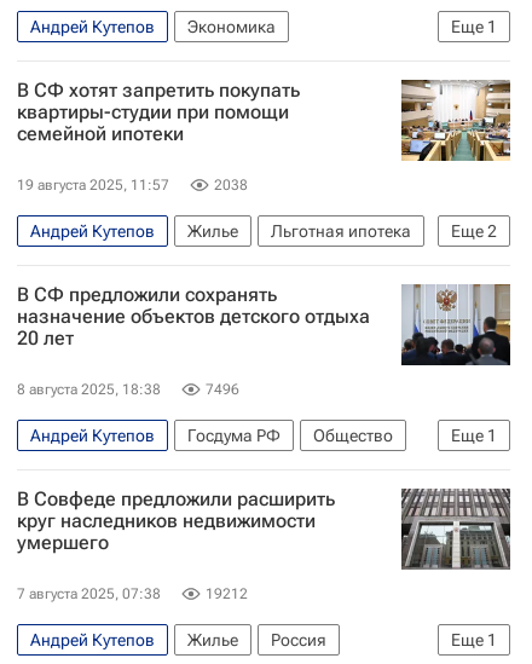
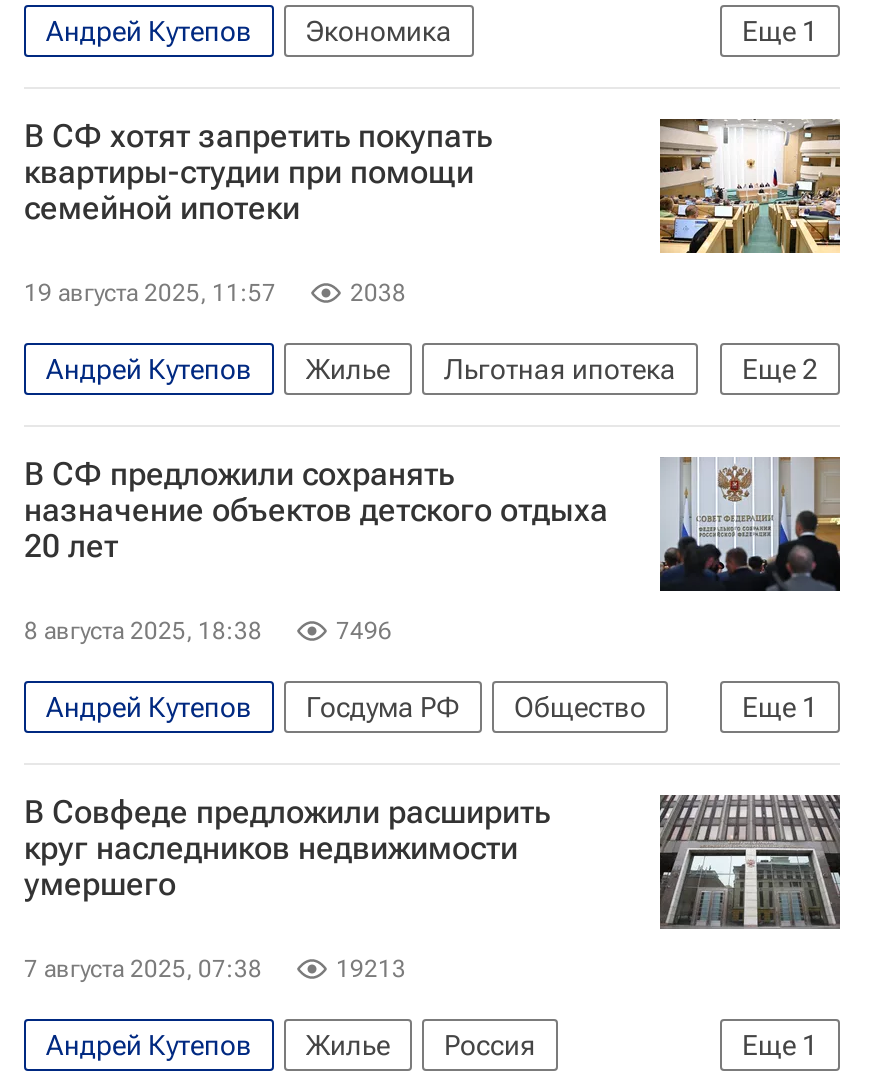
- 19212
+ 19213
